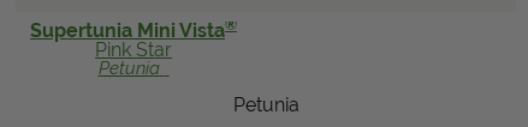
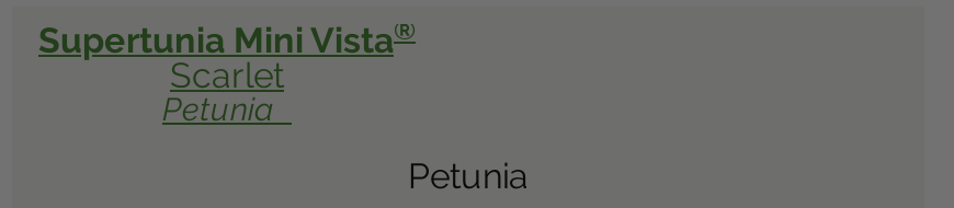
- Pink Star
+ Scarlet
